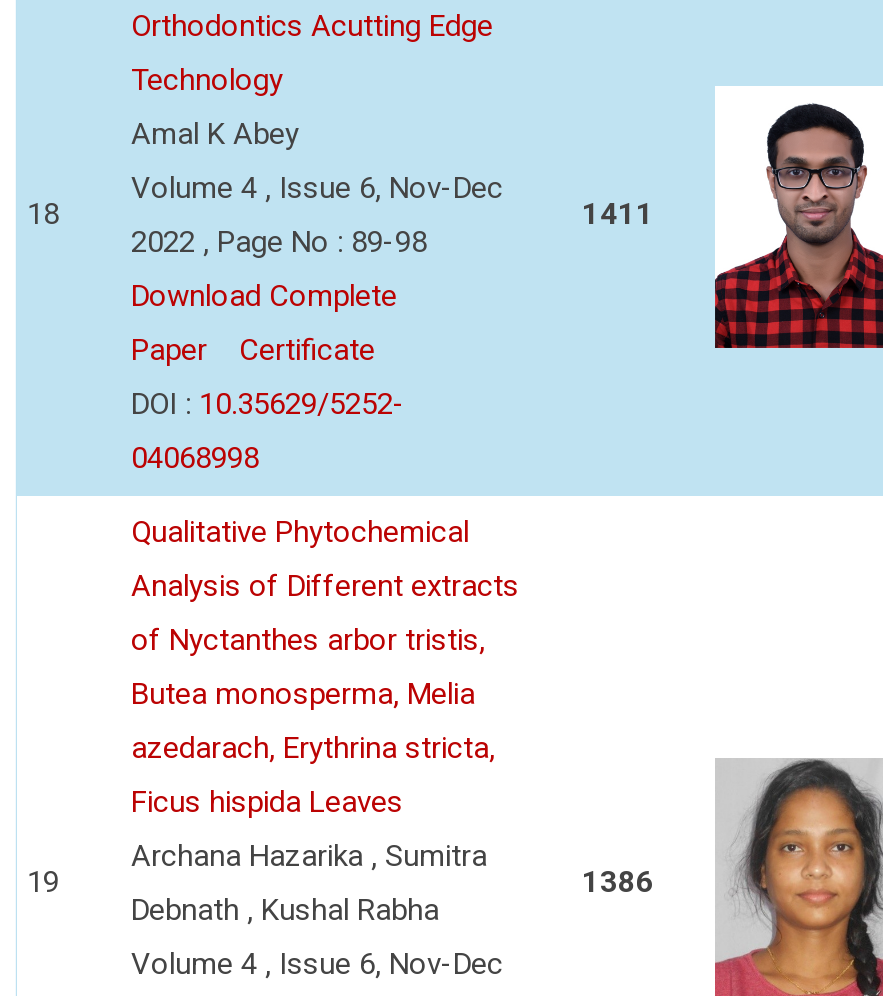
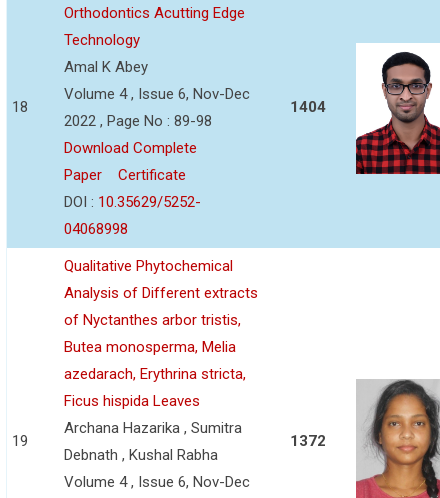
- 1411
+ 1404

- 1386
+ 1372
